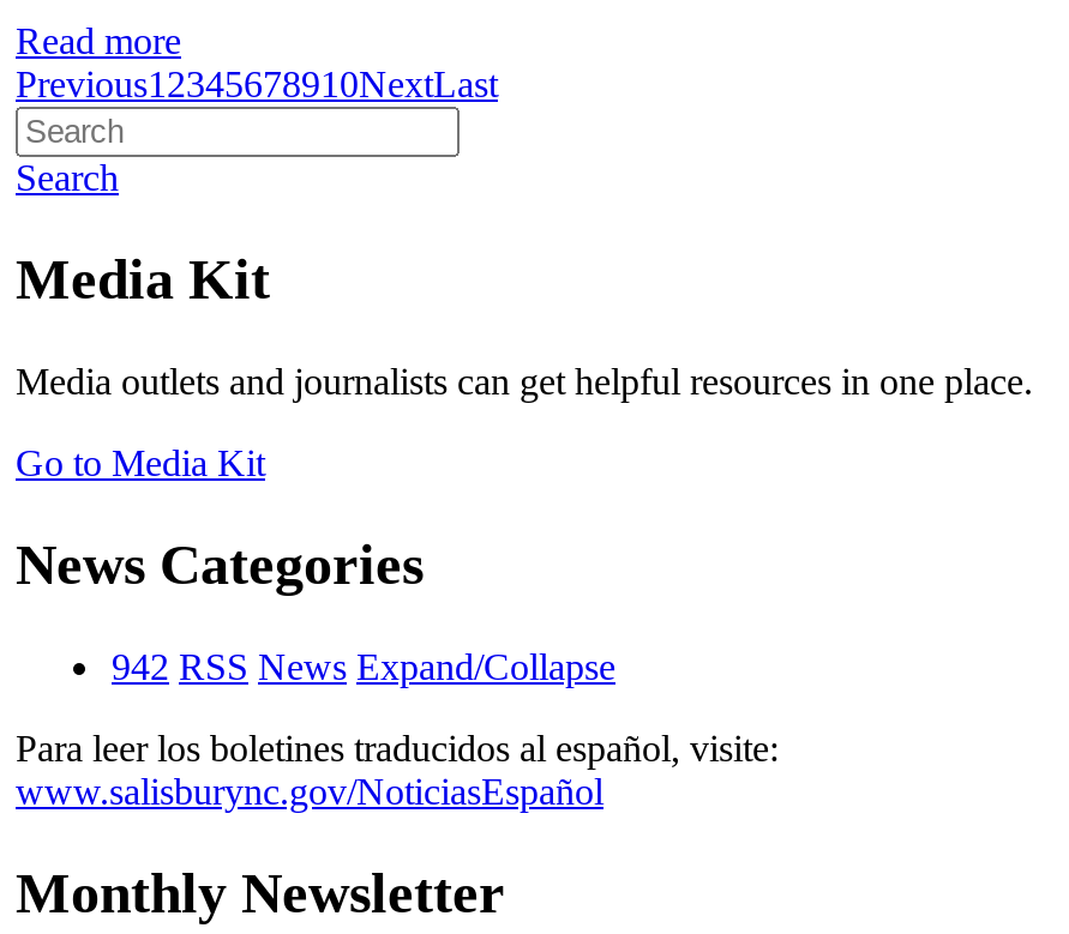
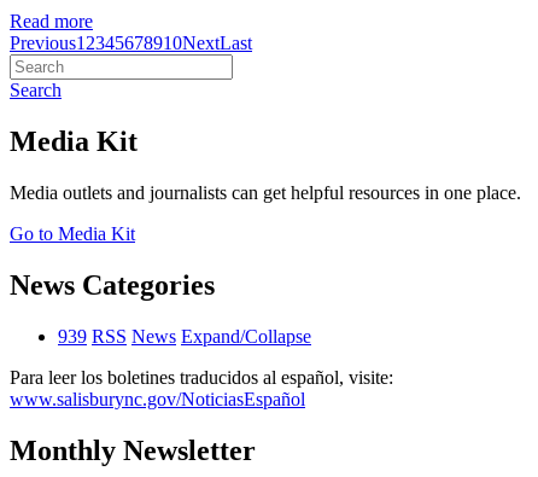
- 942 RSS News Expand/Collapse
+ 939 RSS News Expand/Collapse
